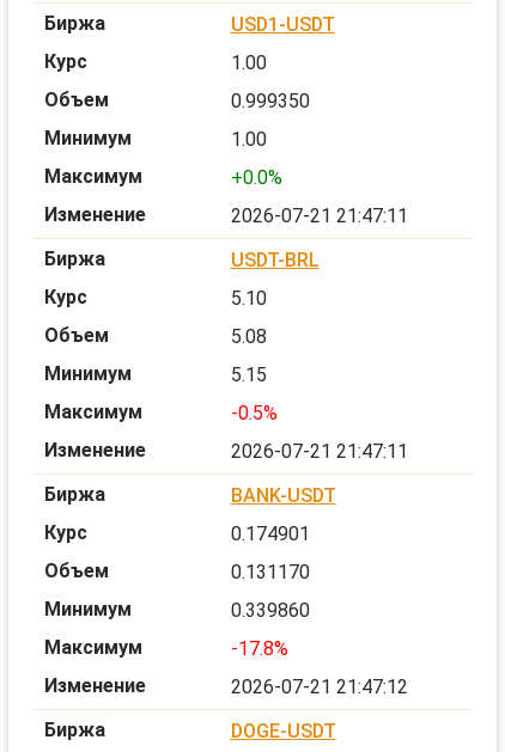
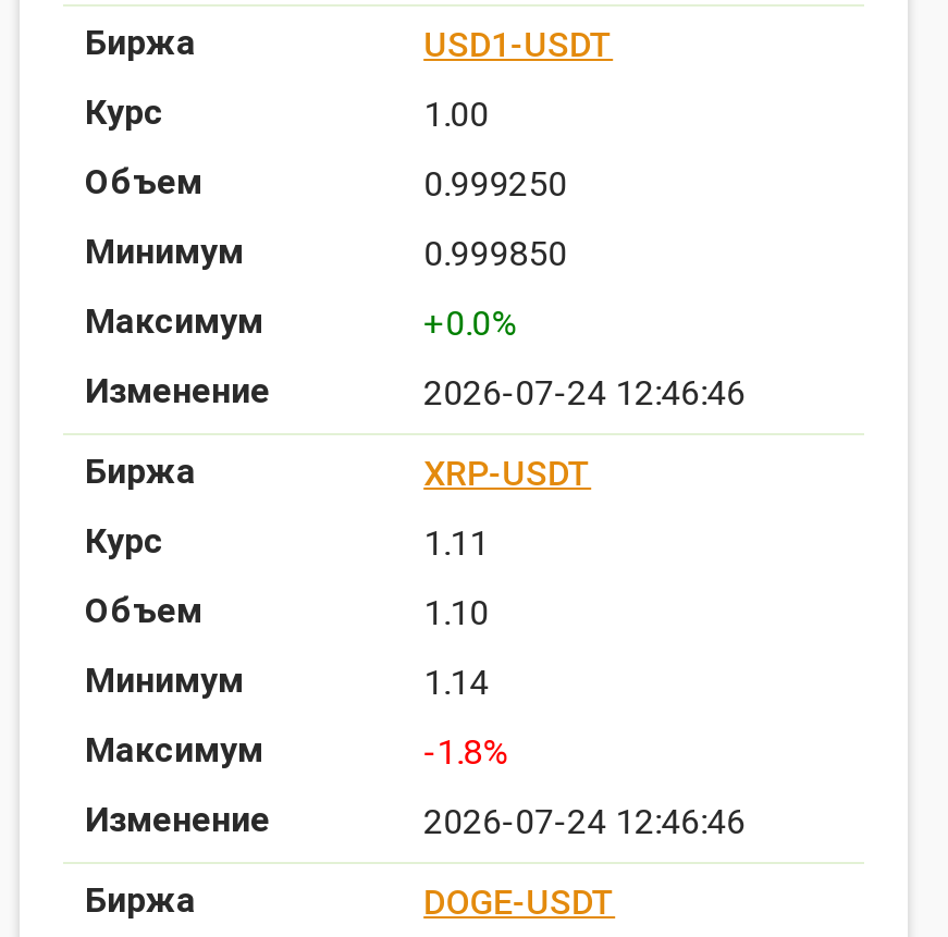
- 0.999350
+ 0.999250

- 1.00
+ 0.999850

- 2026-07-21 21:47:11
- USDT-BRL
- 5.10
- 5.08
- 5.15
- -0.5%
- 2026-07-21 21:47:11
- BANK-USDT
- 0.174901
- 0.131170
- 0.339860
- -17.8%
- 2026-07-21 21:47:12
+ 2026-07-24 12:46:46
+ XRP-USDT
+ 1.11
+ 1.10
+ 1.14
+ -1.8%
+ 2026-07-24 12:46:46
